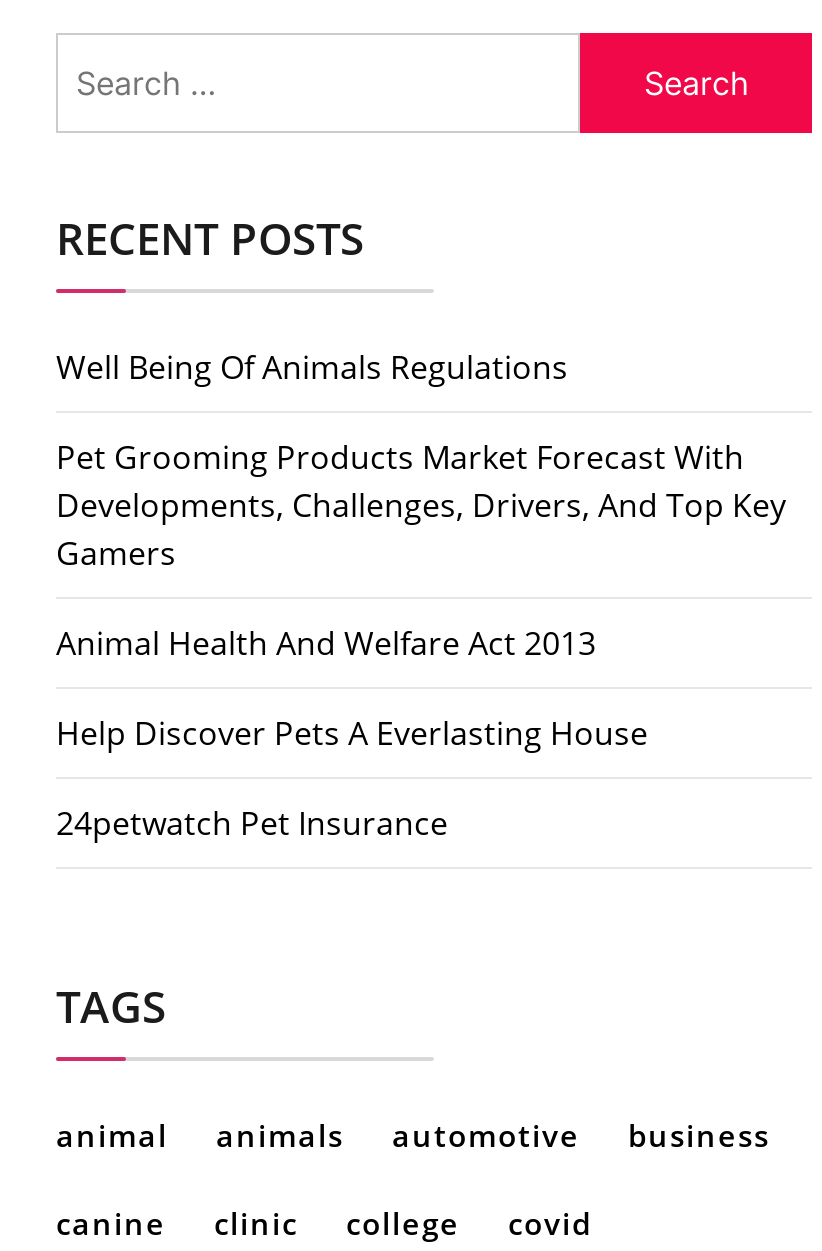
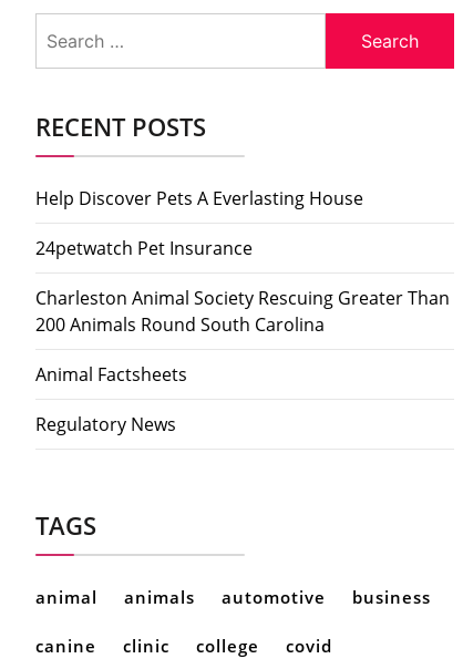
- Well Being Of Animals Regulations
- Pet Grooming Products Market Forecast With
- Developments, Challenges, Drivers, And Top Key
- Gamers
- Animal Health And Welfare Act 2013

moved up: Help Discover Pets A Everlasting House | 24petwatch Pet Insurance

+ Charleston Animal Society Rescuing Greater Than
+ 200 Animals Round South Carolina
+ Animal Factsheets
+ Regulatory News
